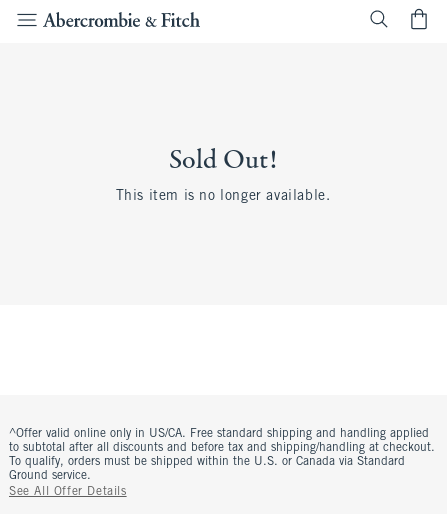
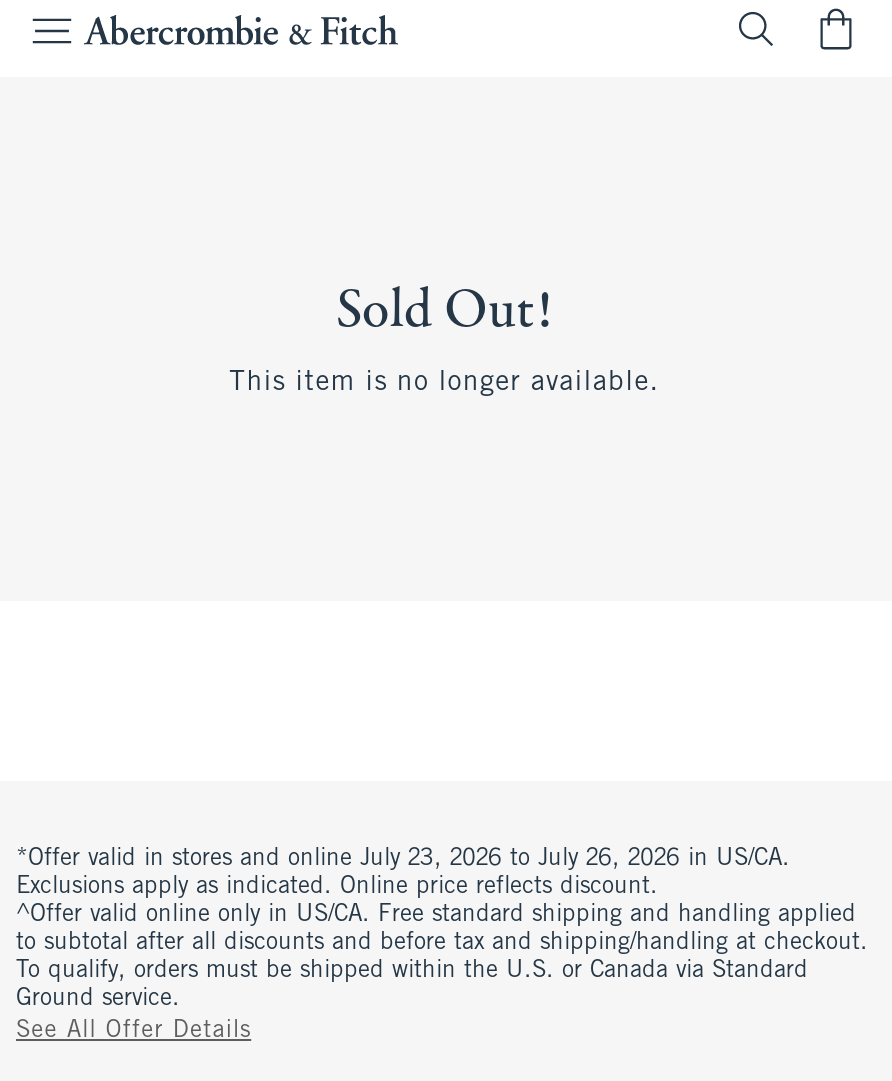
+ *Offer valid in stores and online July 23, 2026 to July 26, 2026 in US/CA.
+ Exclusions apply as indicated. Online price reflects discount.
